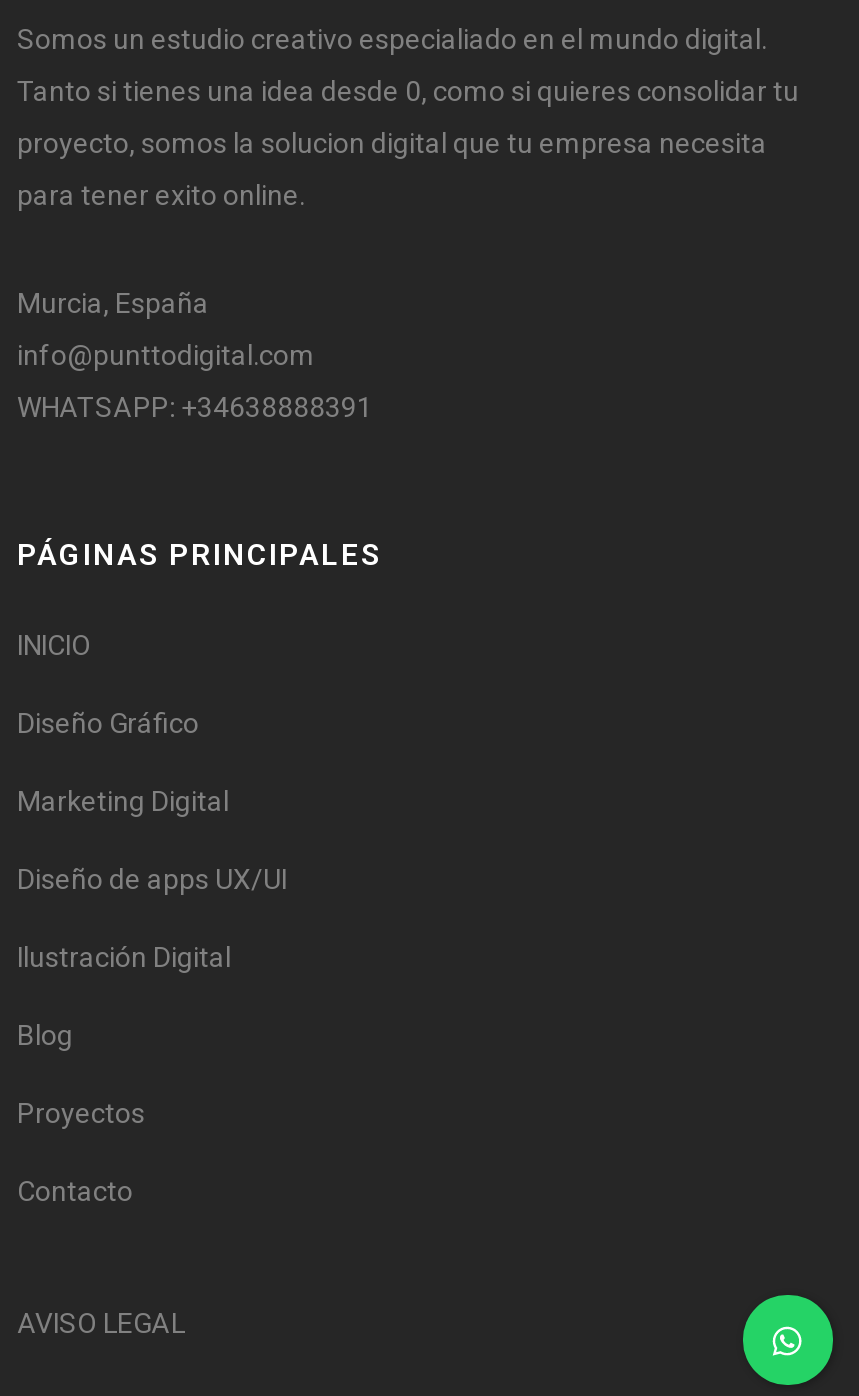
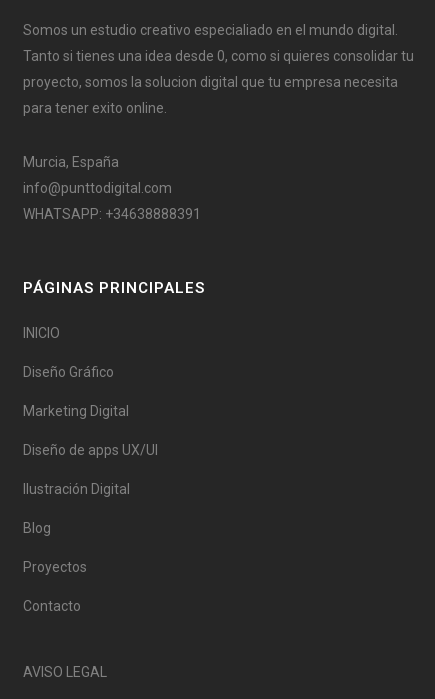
- [image]
